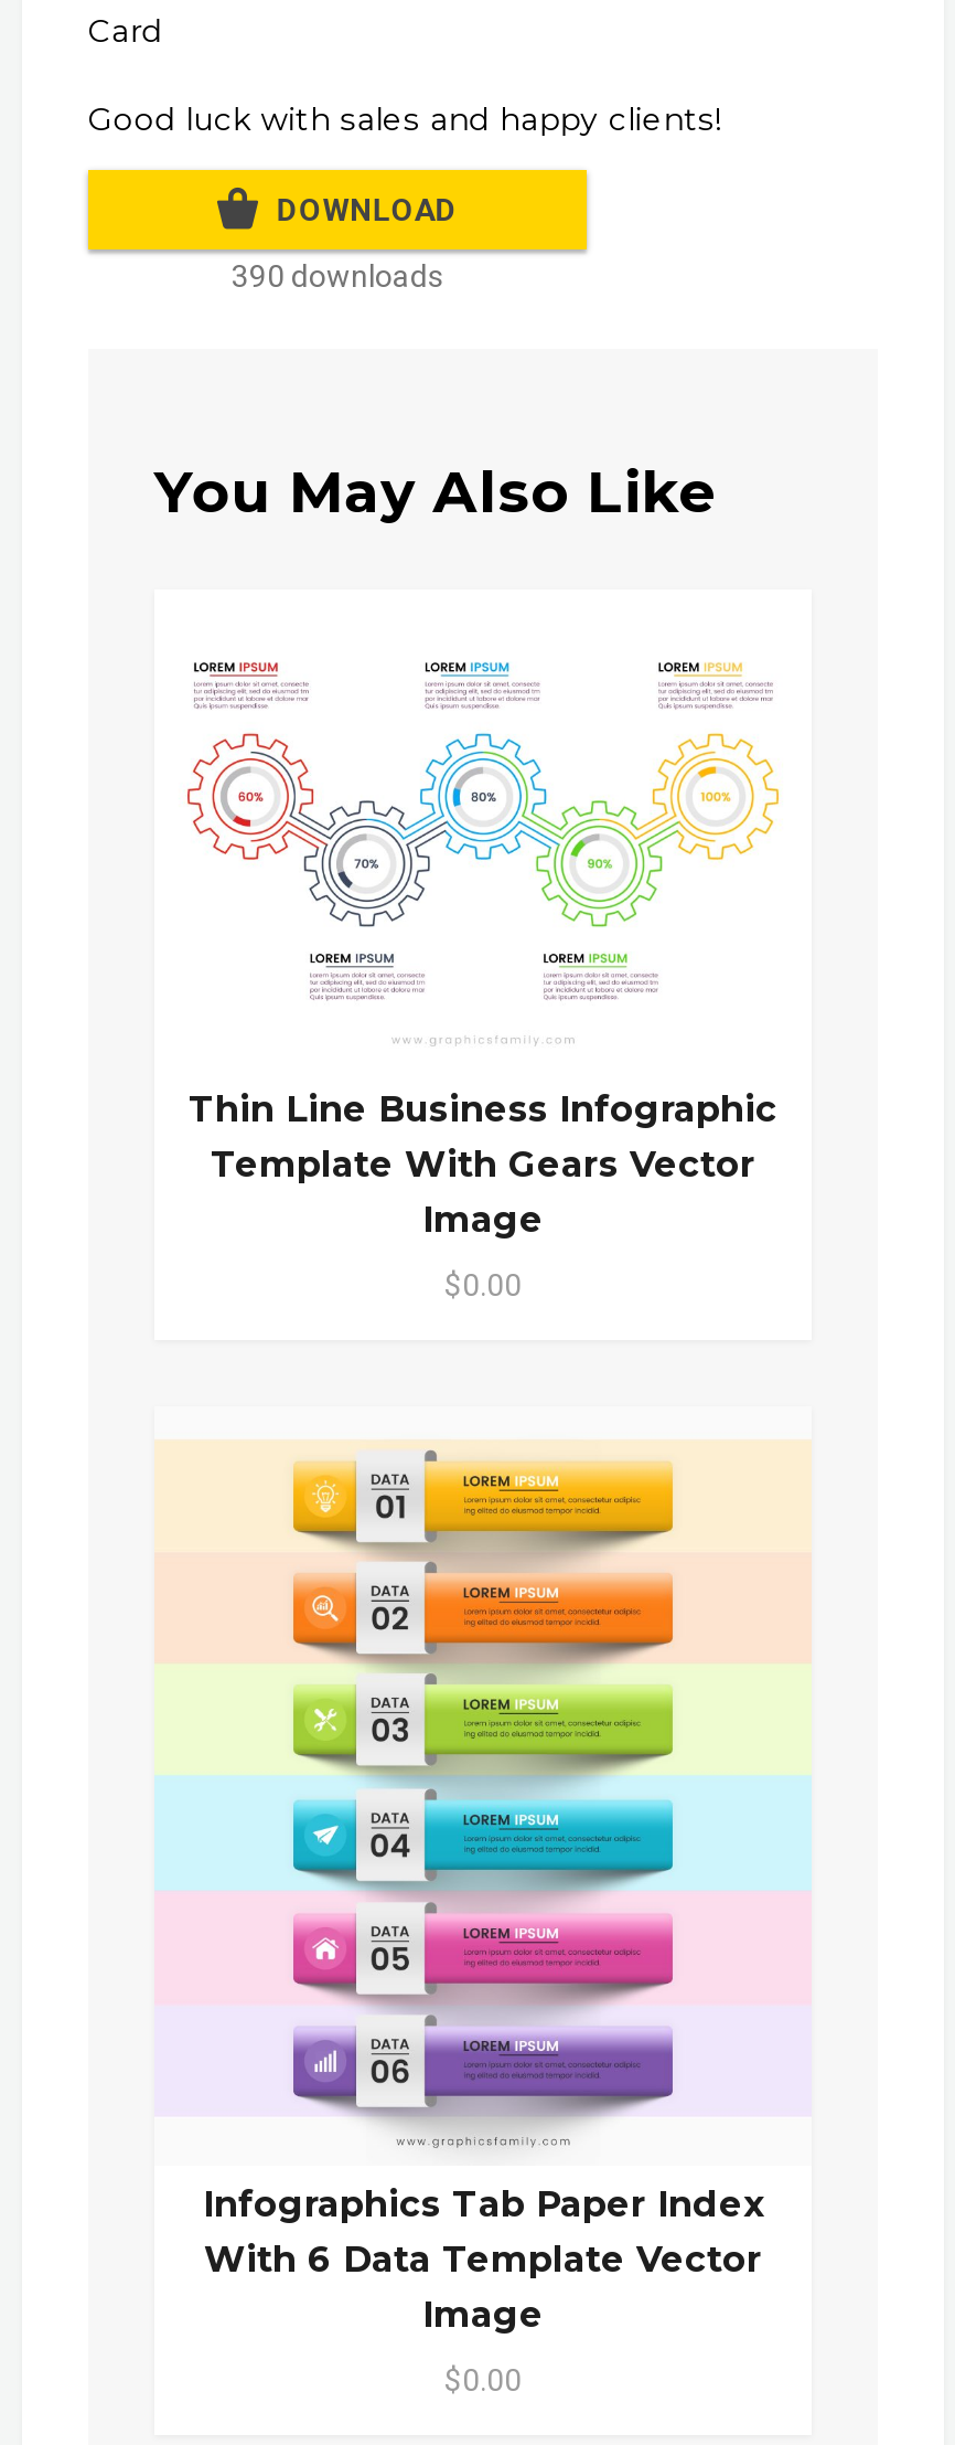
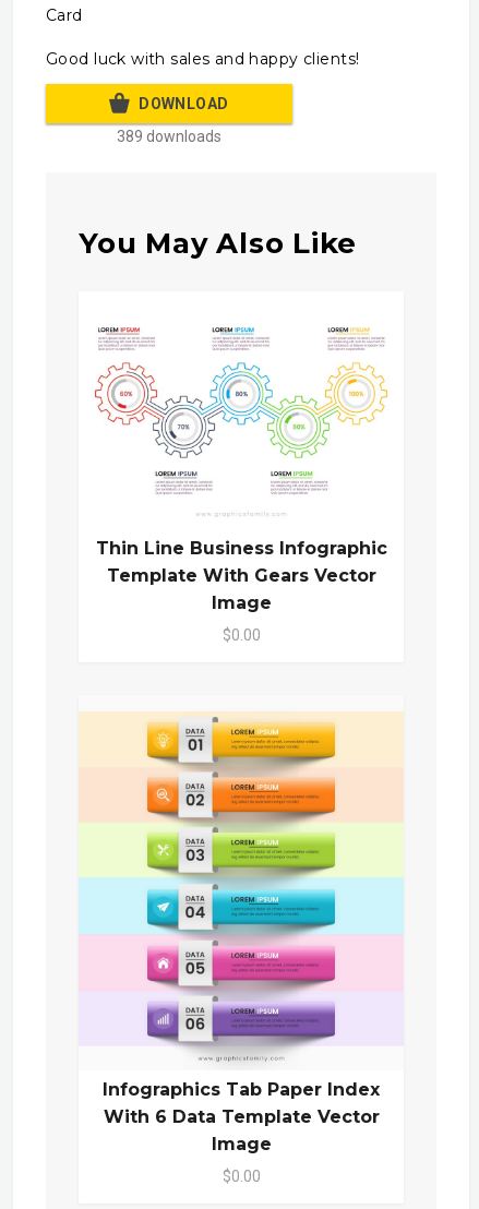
- 390 downloads
+ 389 downloads
